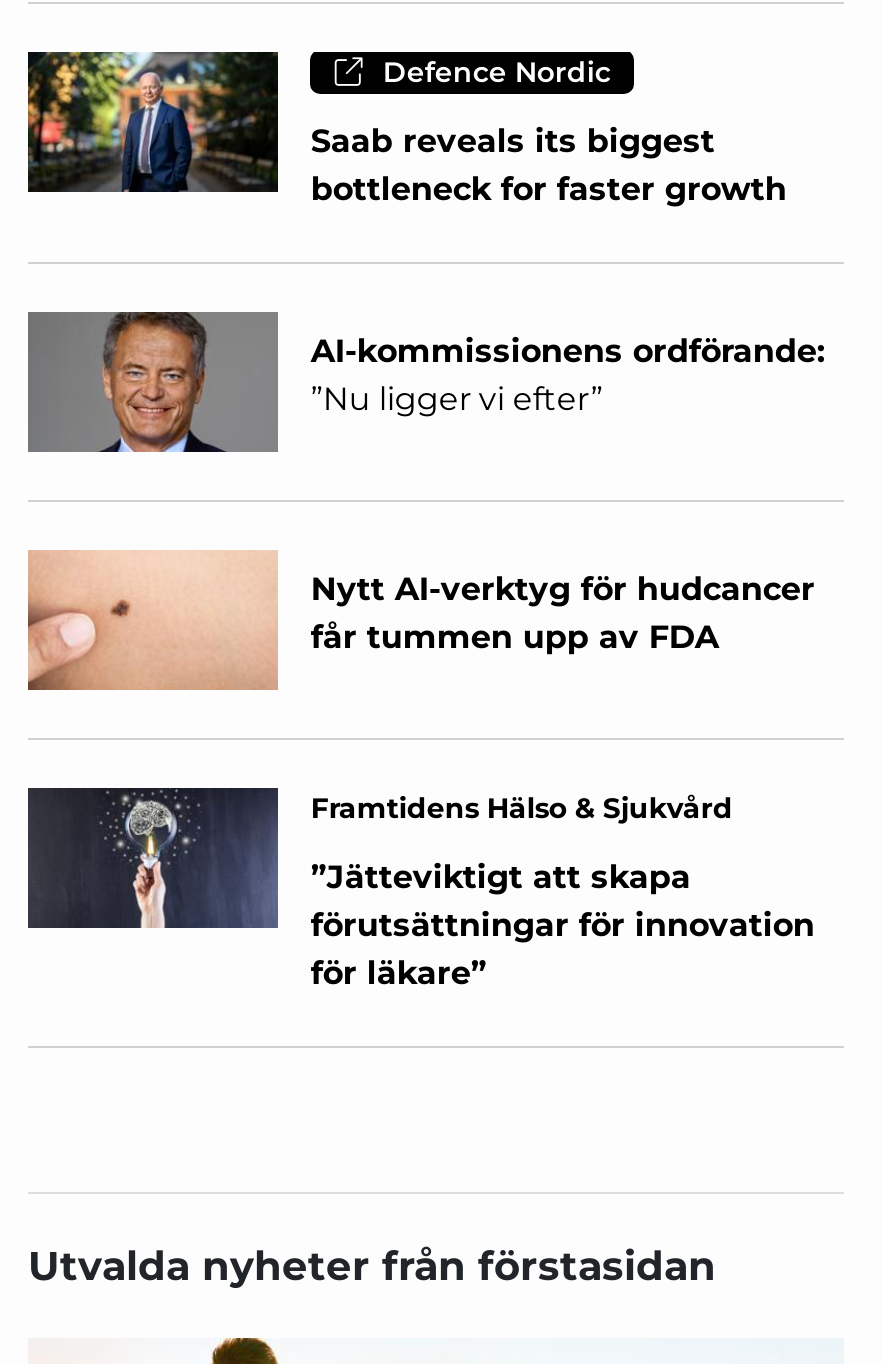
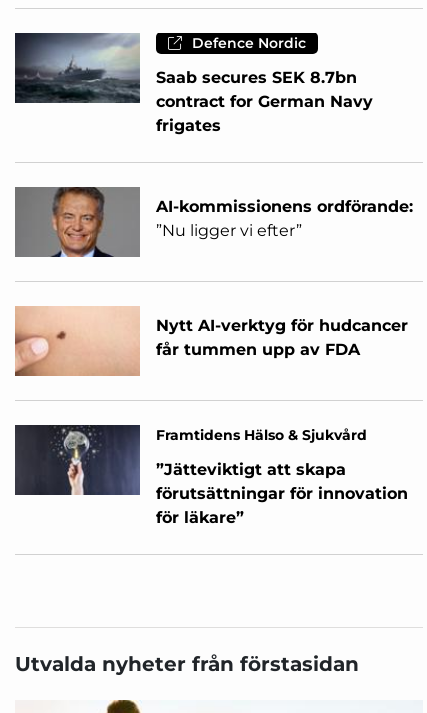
- [image]
- Saab reveals its biggest
- bottleneck for faster growth
+ [image]
+ Saab secures SEK 8.7bn
+ contract for German Navy
+ frigates
